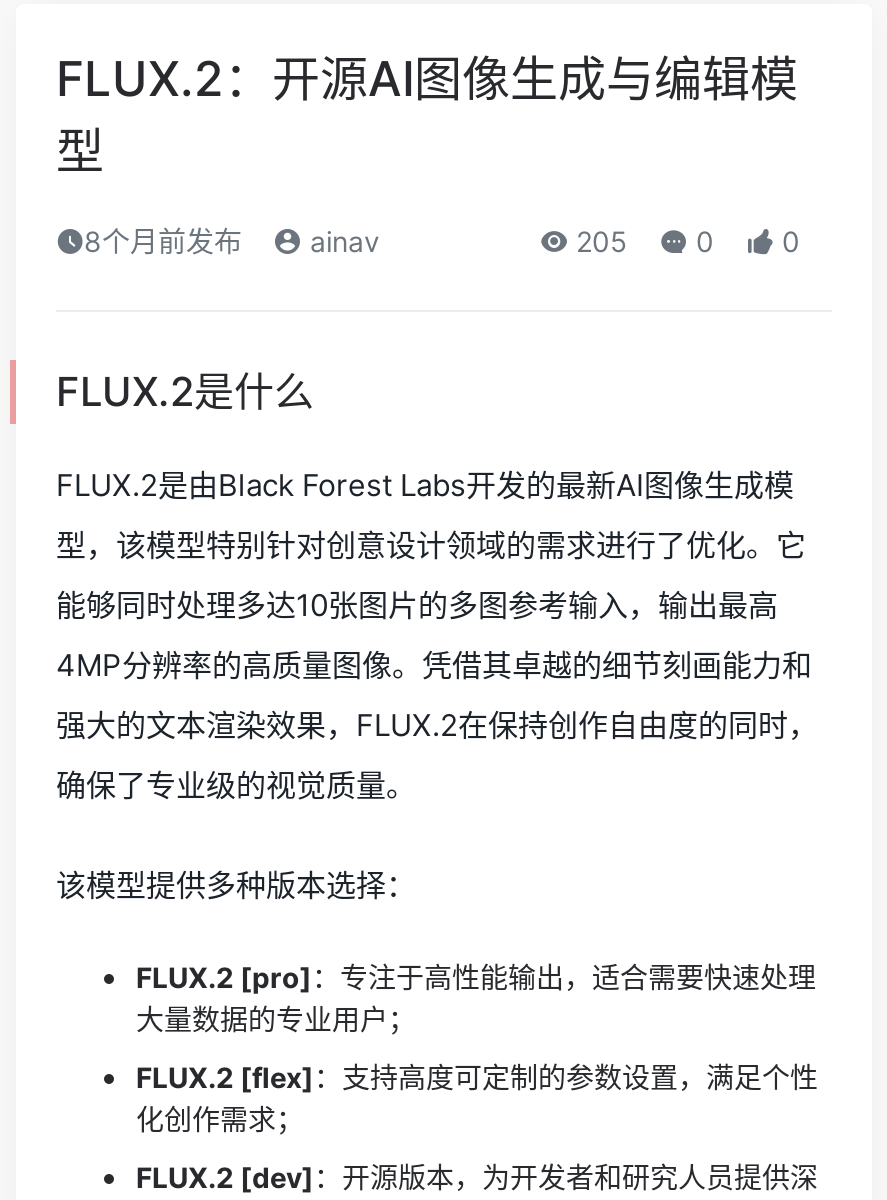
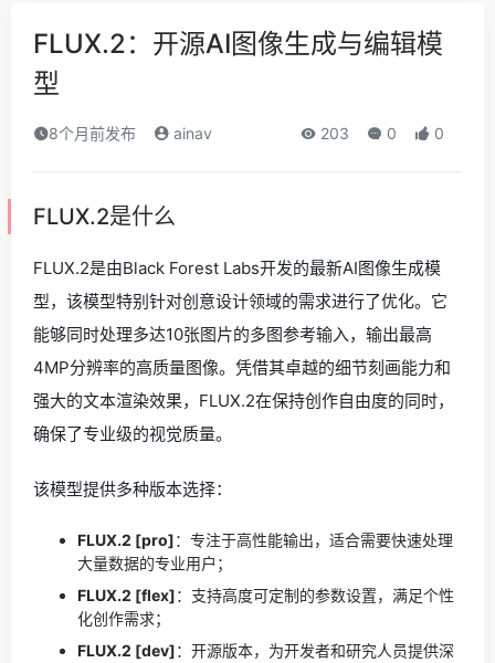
- 205 0 0
+ 203 0 0
